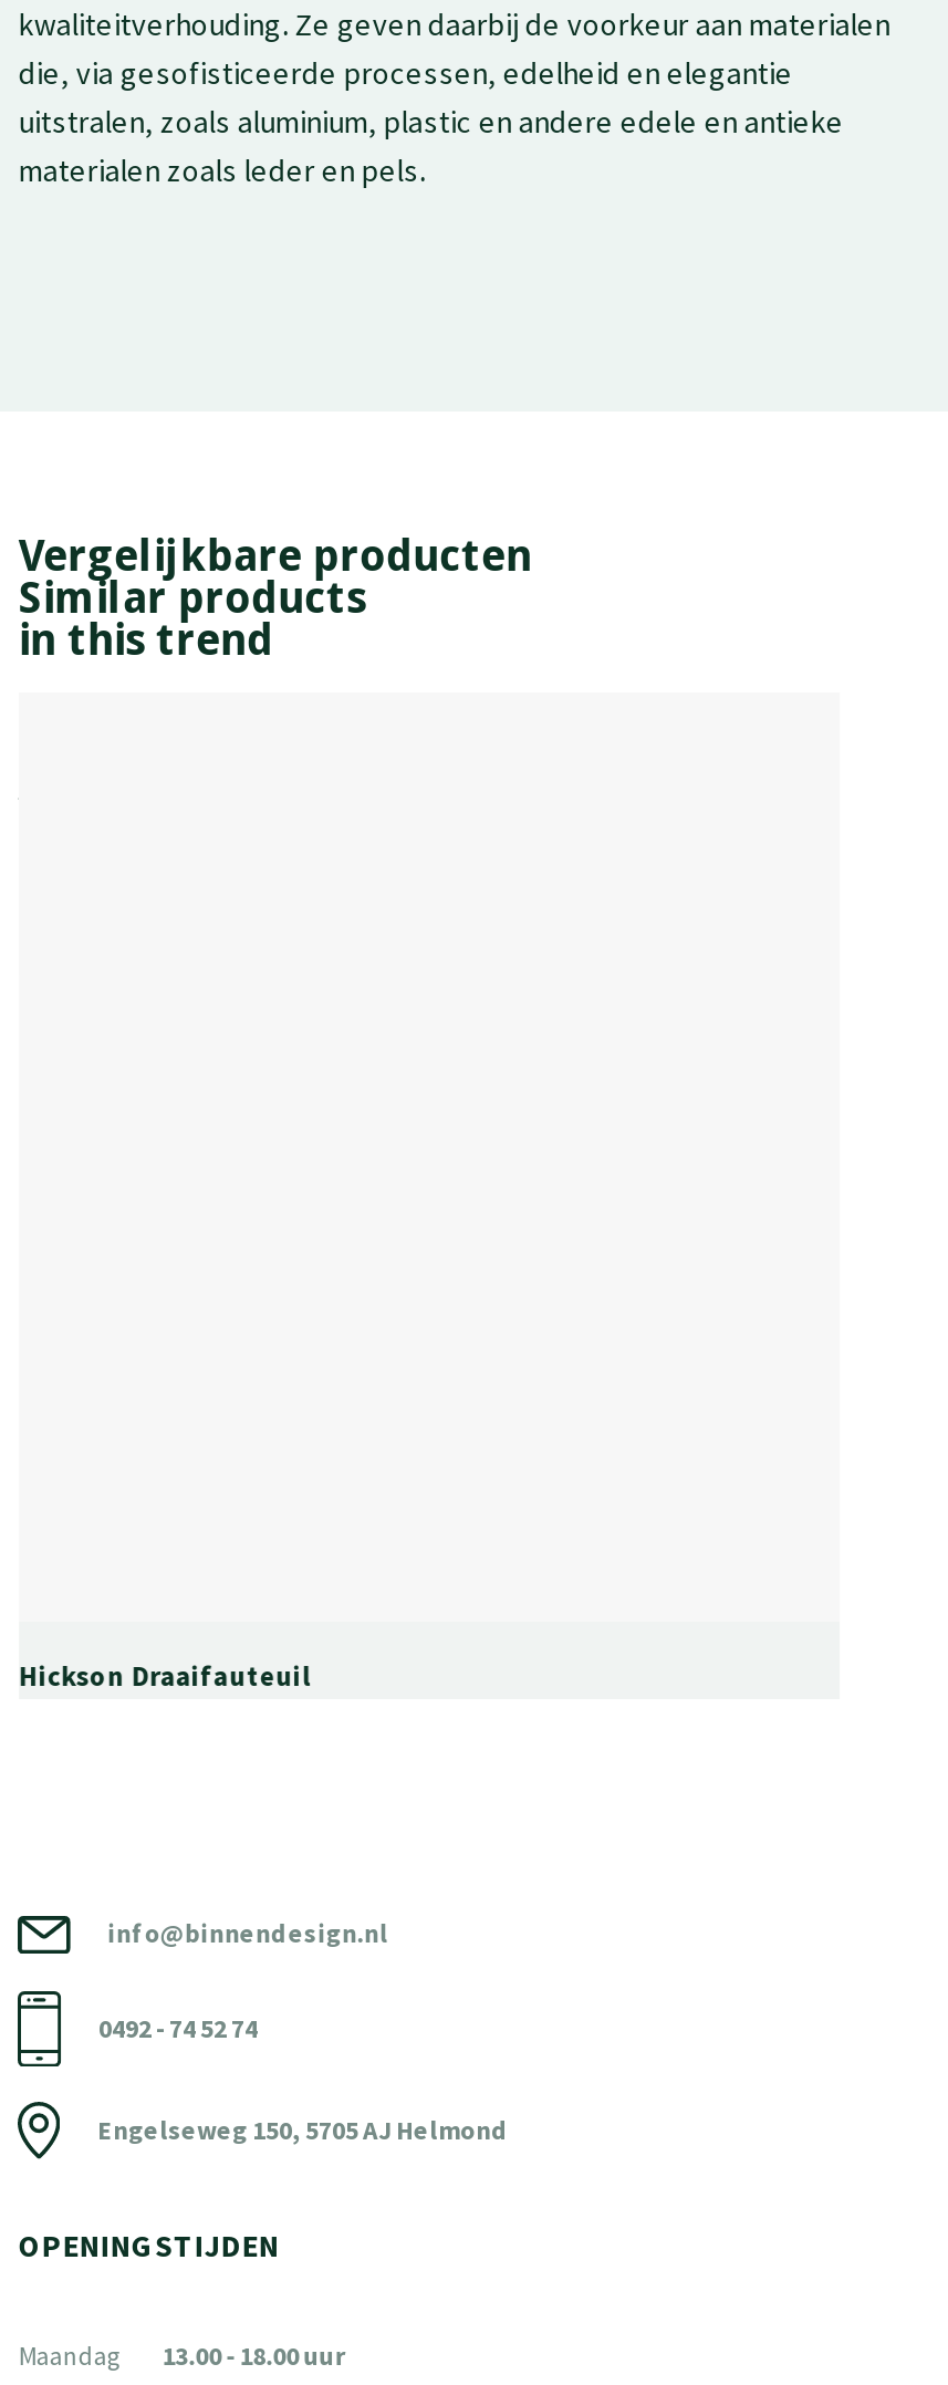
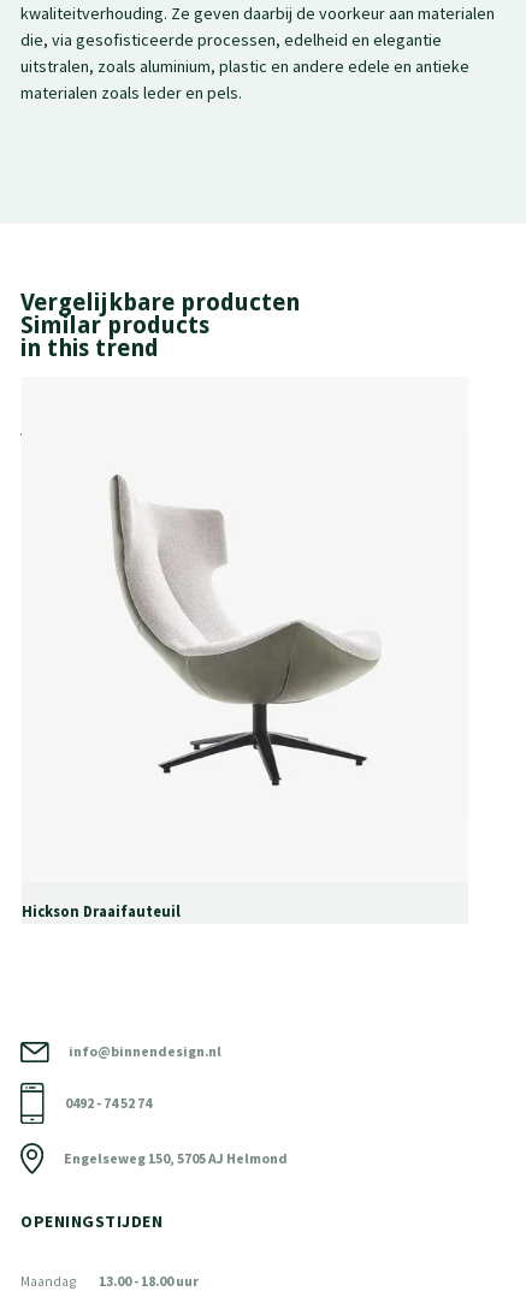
+ [image]
